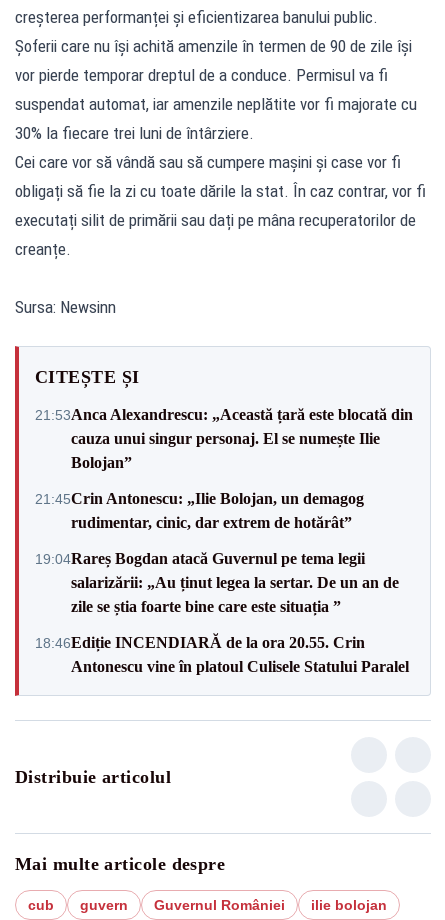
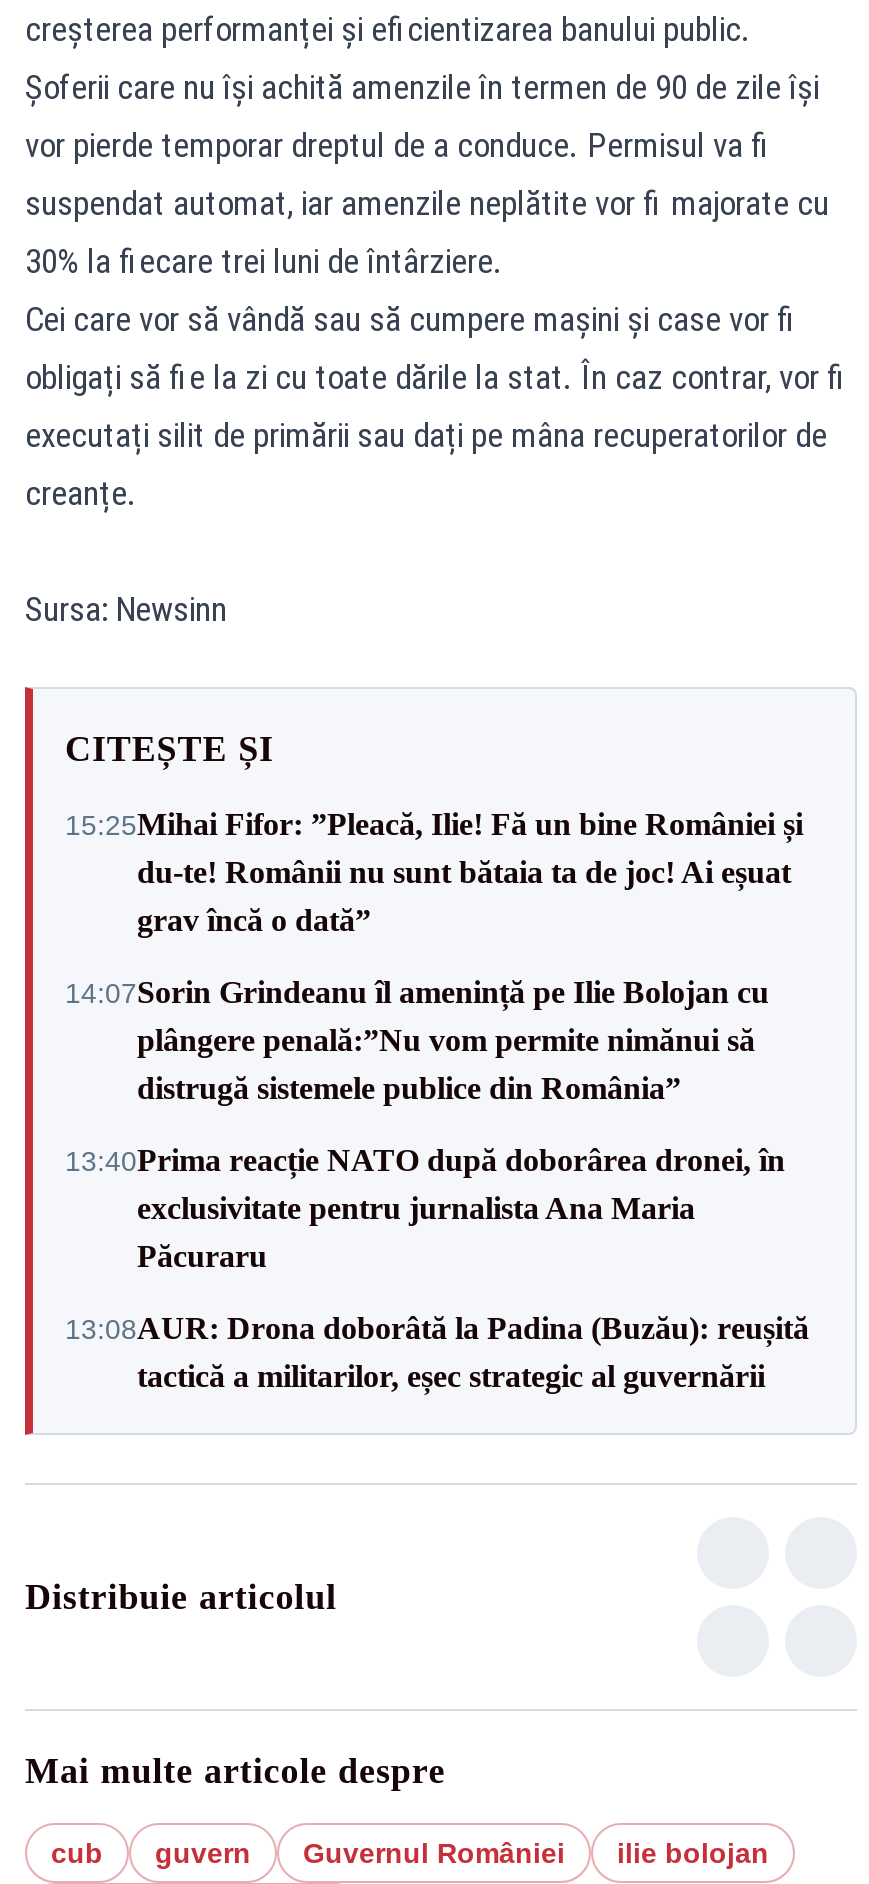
- 21:53Anca Alexandrescu: „Această țară este blocată din
- cauza unui singur personaj. El se numește Ilie
- Bolojan”
+ 15:25Mihai Fifor: ”Pleacă, Ilie! Fă un bine României și
+ du-te! Românii nu sunt bătaia ta de joc! Ai eșuat
+ grav încă o dată”

- 21:45Crin Antonescu: „Ilie Bolojan, un demagog
- rudimentar, cinic, dar extrem de hotărât”
+ 14:07Sorin Grindeanu îl amenință pe Ilie Bolojan cu
+ plângere penală:”Nu vom permite nimănui să
+ distrugă sistemele publice din România”

- 19:04Rareș Bogdan atacă Guvernul pe tema legii
- salarizării: „Au ținut legea la sertar. De un an de
- zile se știa foarte bine care este situația ”
+ 13:40Prima reacție NATO după doborârea dronei, în
+ exclusivitate pentru jurnalista Ana Maria
+ Păcuraru

- 18:46Ediție INCENDIARĂ de la ora 20.55. Crin
- Antonescu vine în platoul Culisele Statului Paralel
+ 13:08AUR: Drona doborâtă la Padina (Buzău): reușită
+ tactică a militarilor, eșec strategic al guvernării
